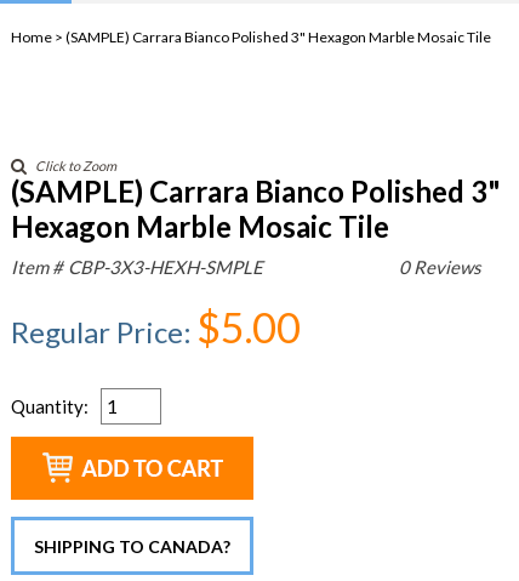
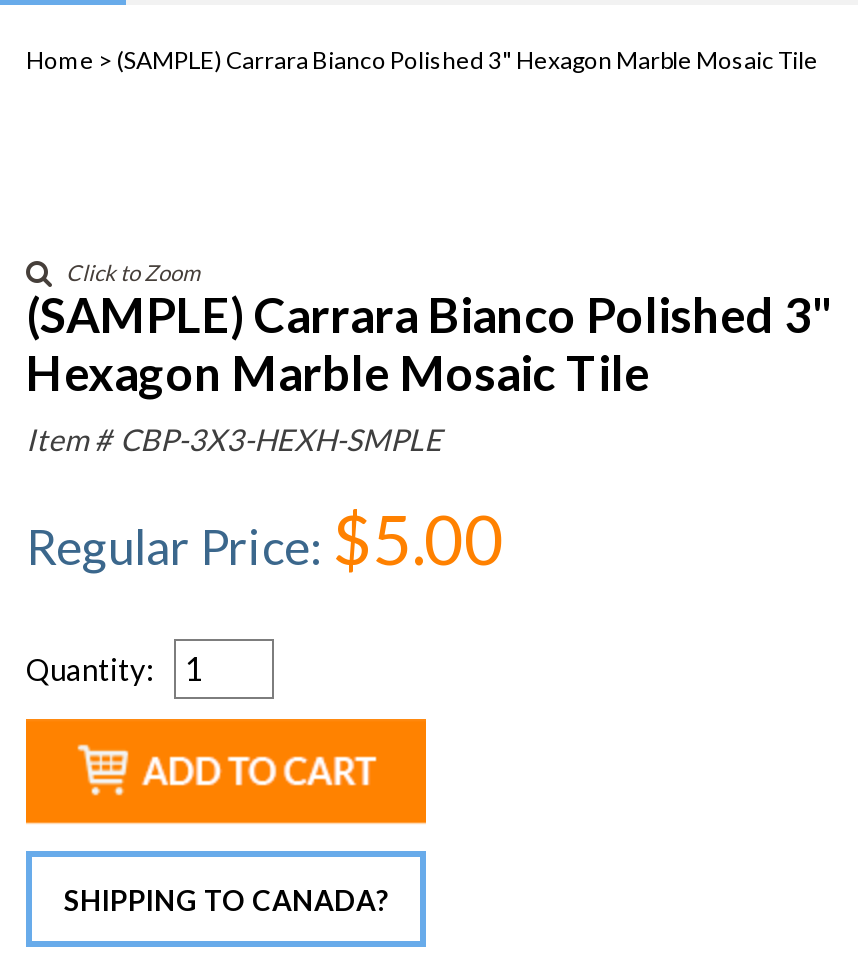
- 0 Reviews
